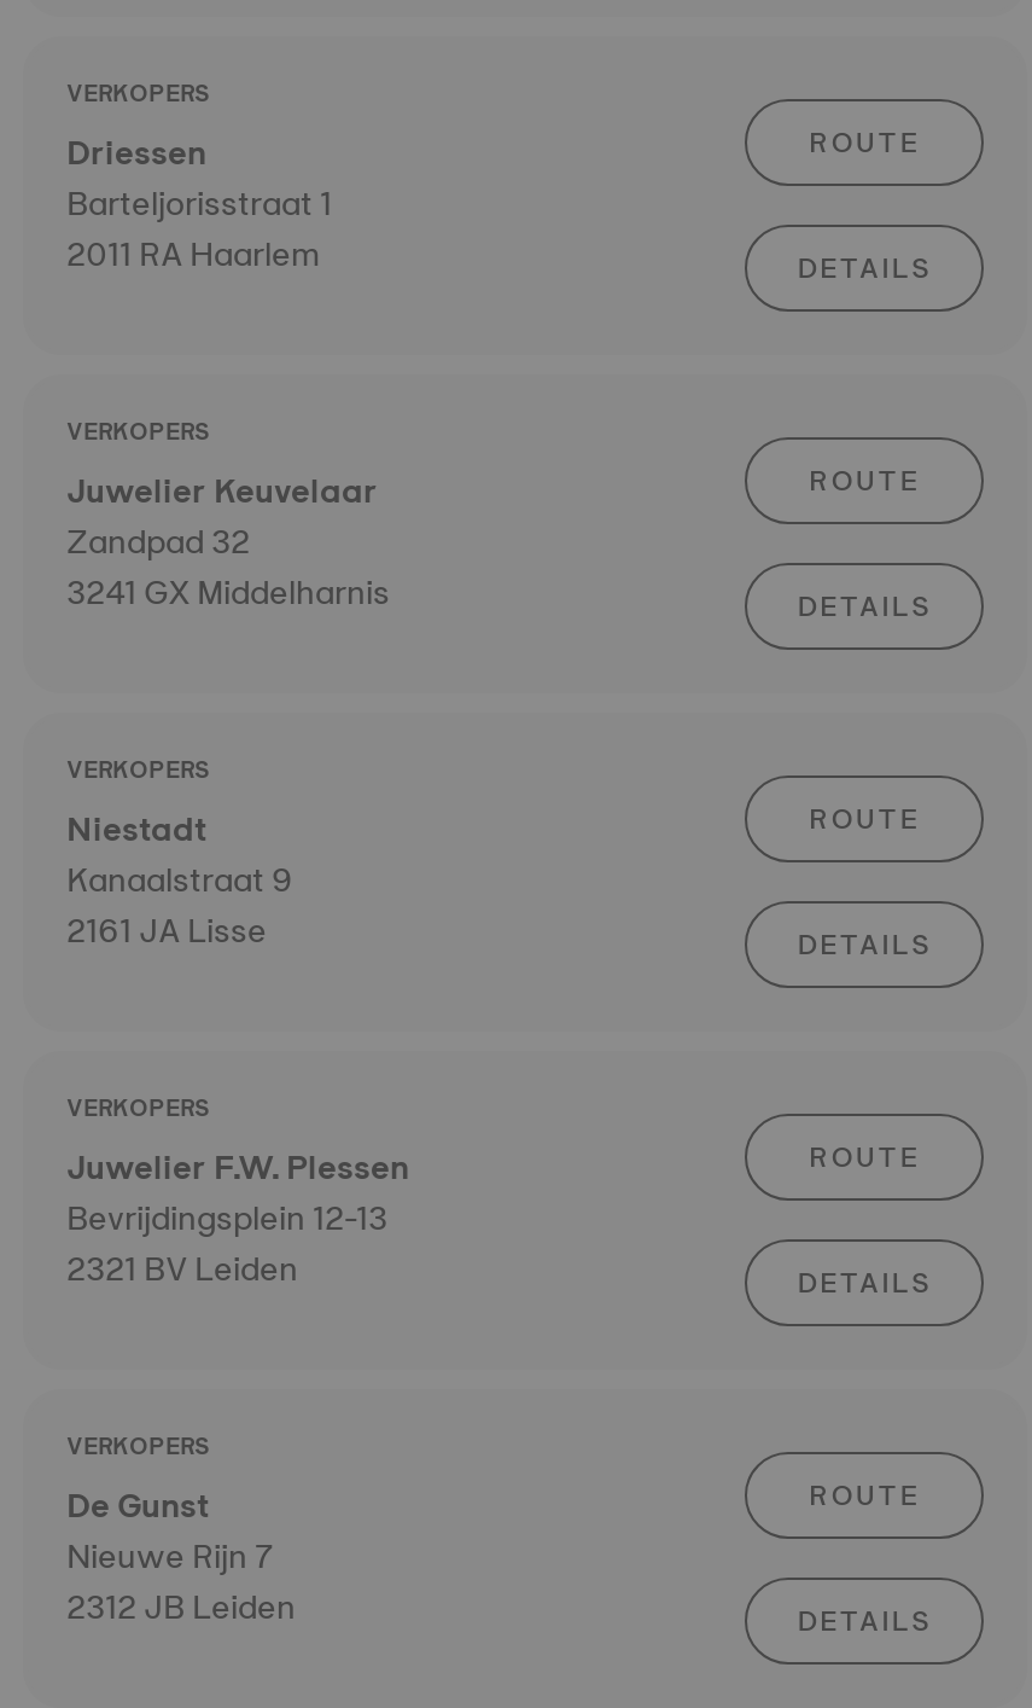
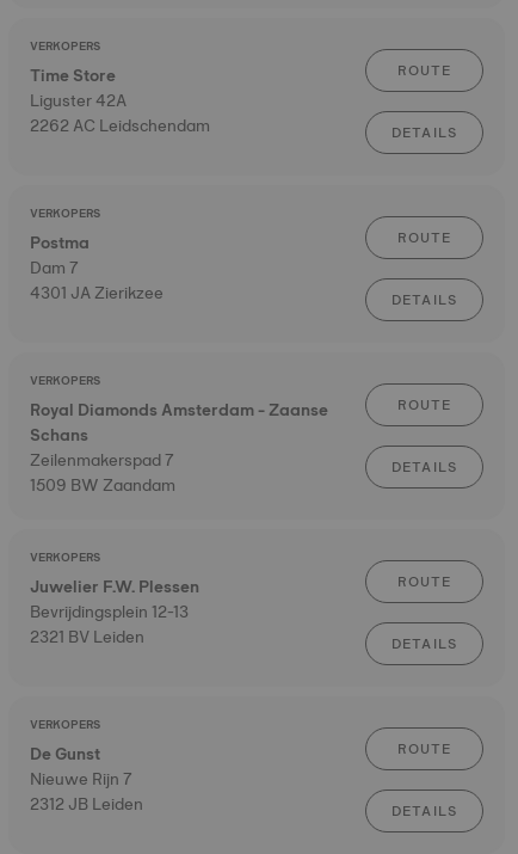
- Driessen
- Barteljorisstraat 1
- 2011 RA Haarlem
+ Time Store
+ Liguster 42A
+ 2262 AC Leidschendam

- Juwelier Keuvelaar
- Zandpad 32
- 3241 GX Middelharnis
+ Postma
+ Dam 7
+ 4301 JA Zierikzee

- Niestadt
- Kanaalstraat 9
- 2161 JA Lisse
+ Royal Diamonds Amsterdam - Zaanse
+ Schans
+ Zeilenmakerspad 7
+ 1509 BW Zaandam
